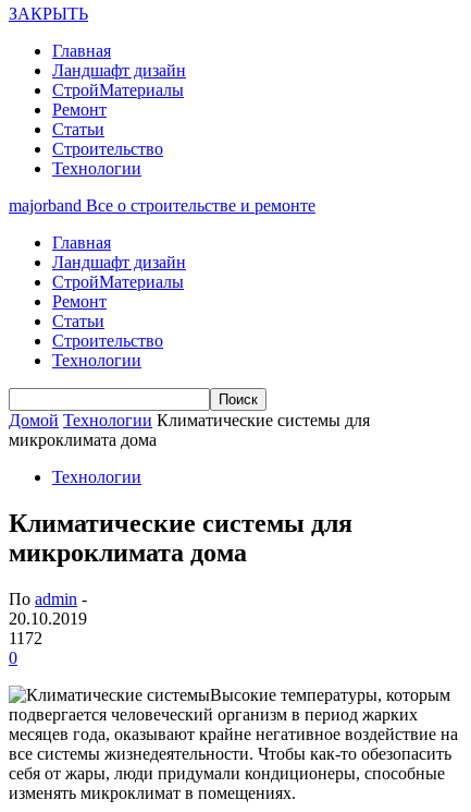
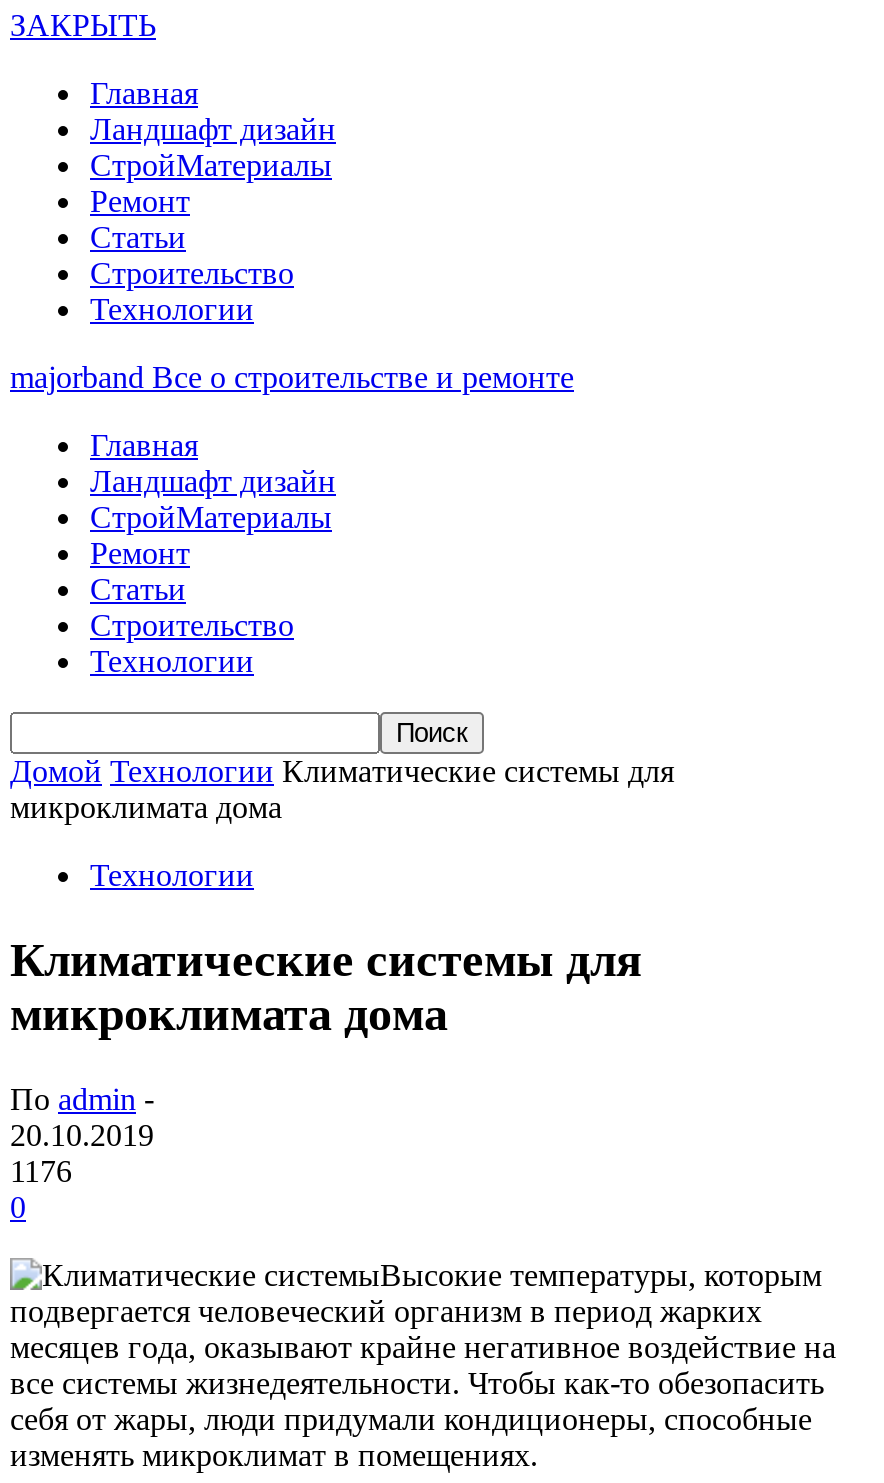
- 1172
+ 1176
